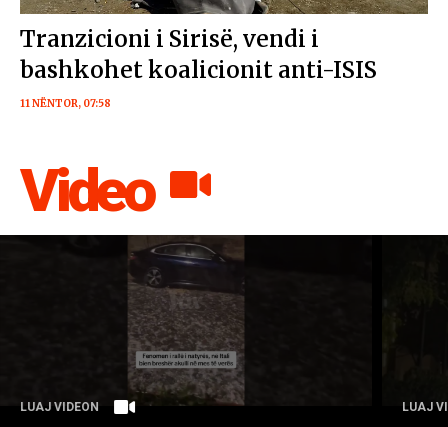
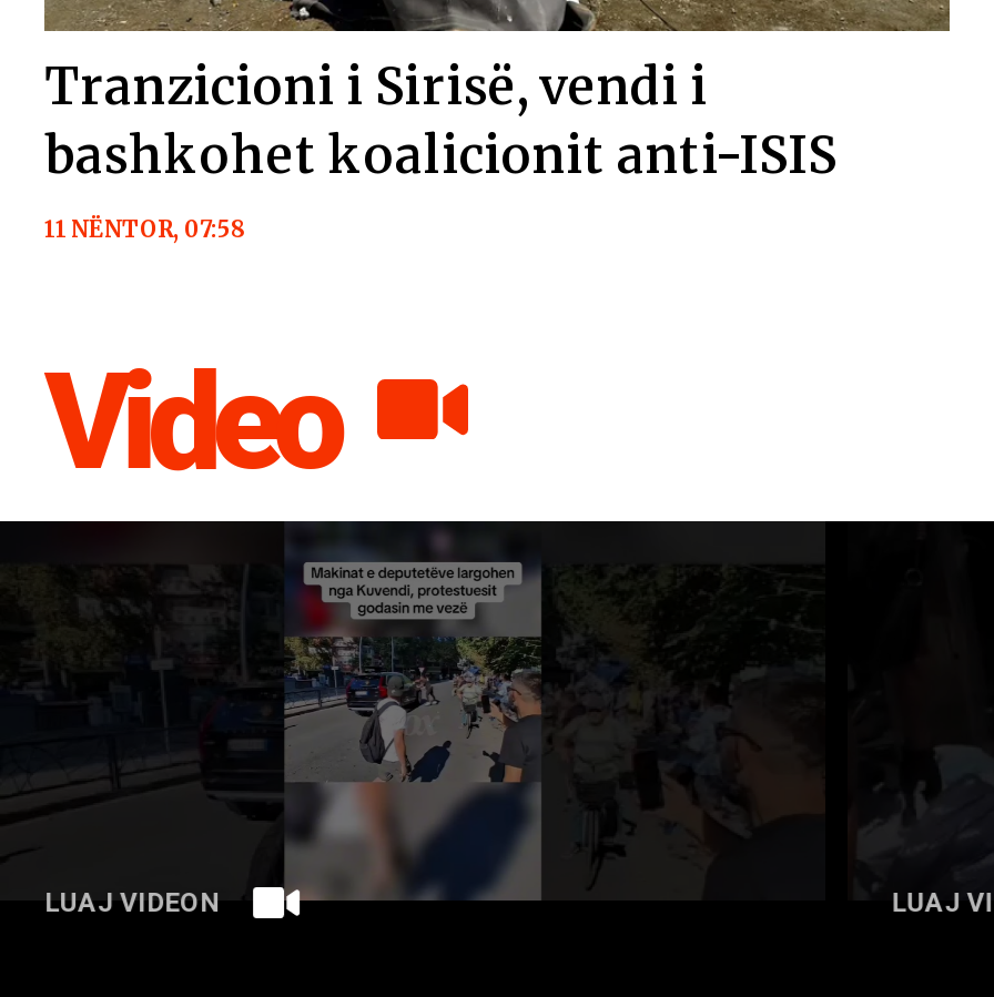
- [image]
+ [image]
